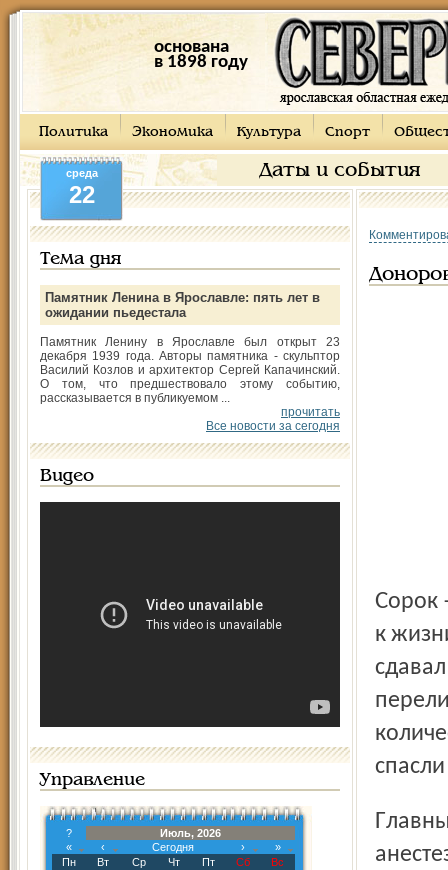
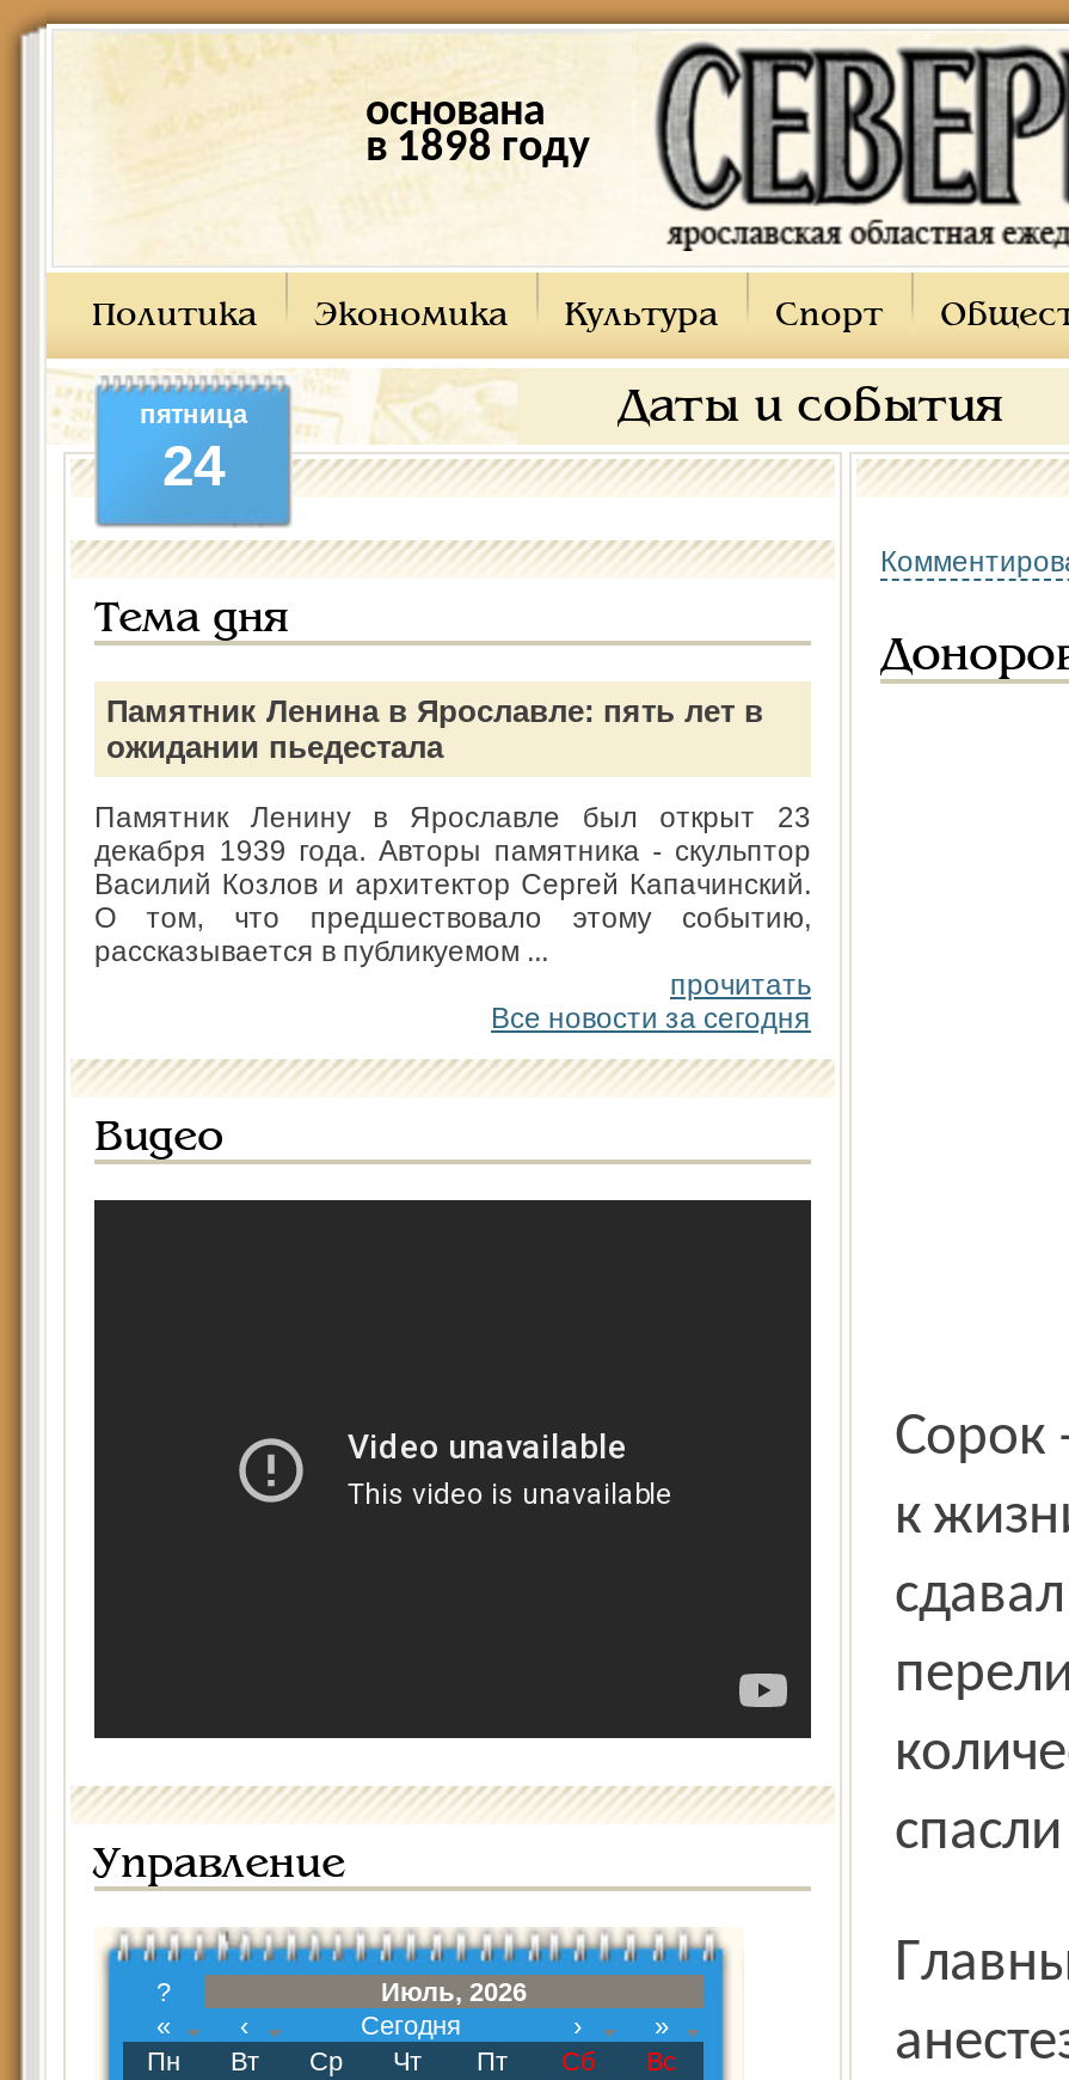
- среда
- 22
+ пятница
+ 24
